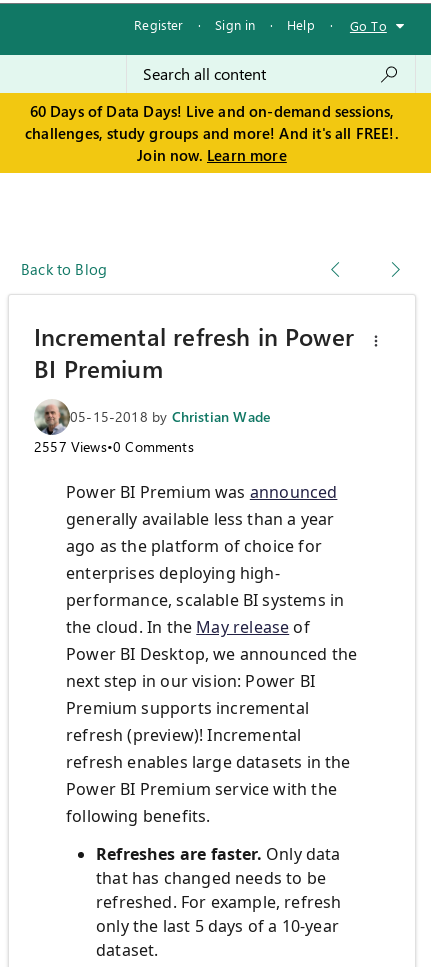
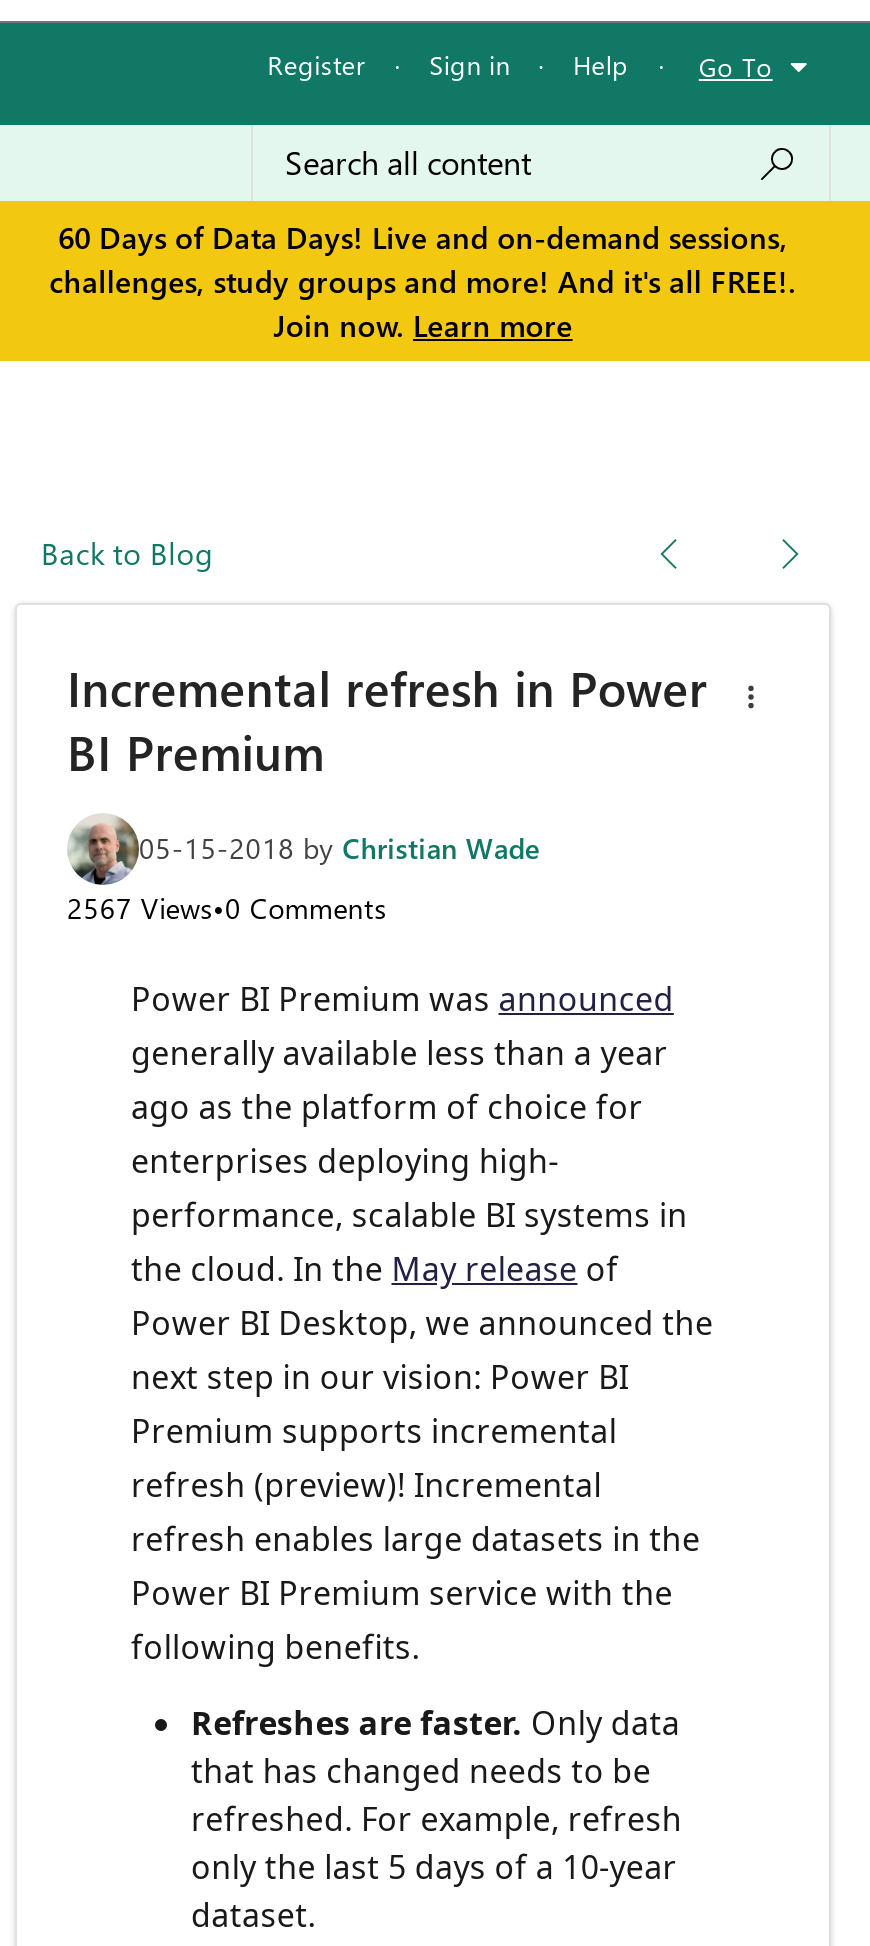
- 2557 Views•0 Comments
+ 2567 Views•0 Comments
